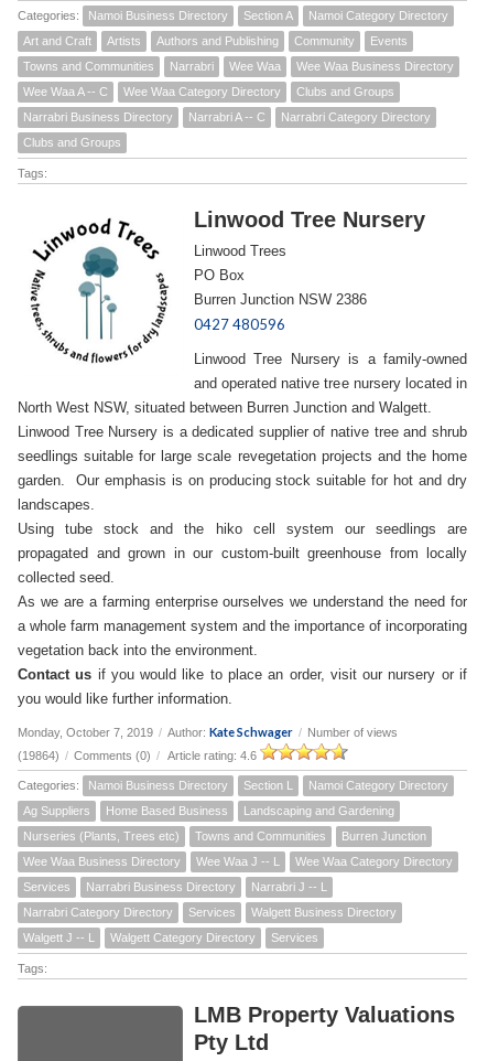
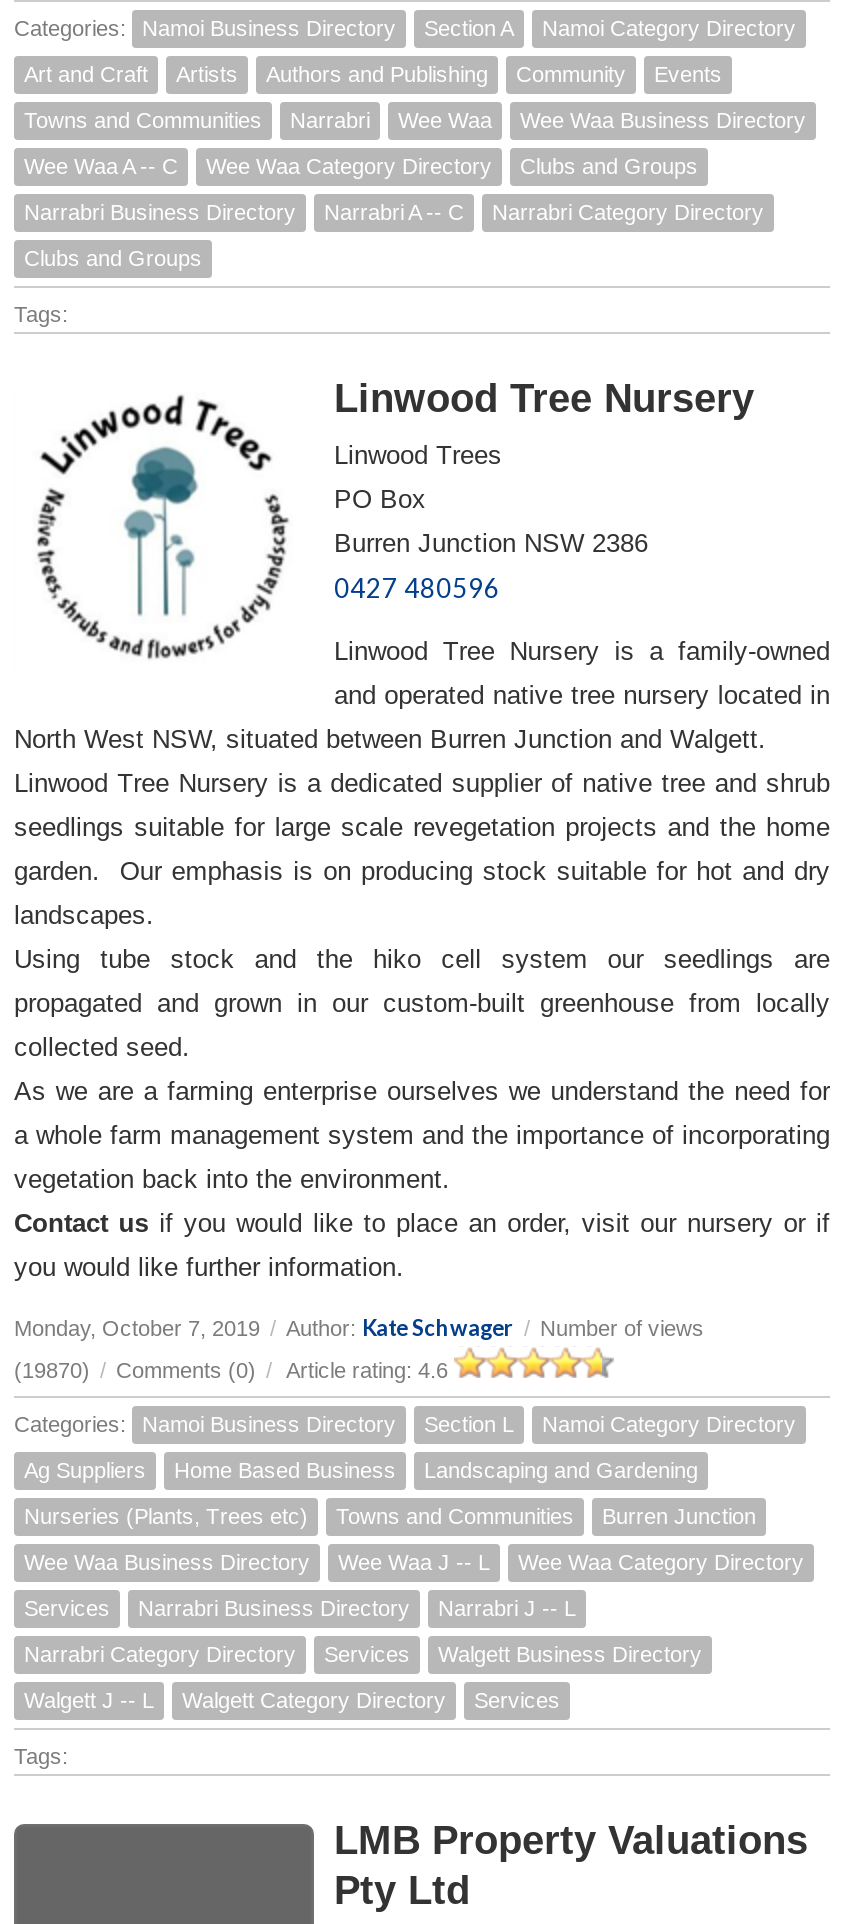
- (19864) / Comments (0) / Article rating: 4.6
+ (19870) / Comments (0) / Article rating: 4.6
